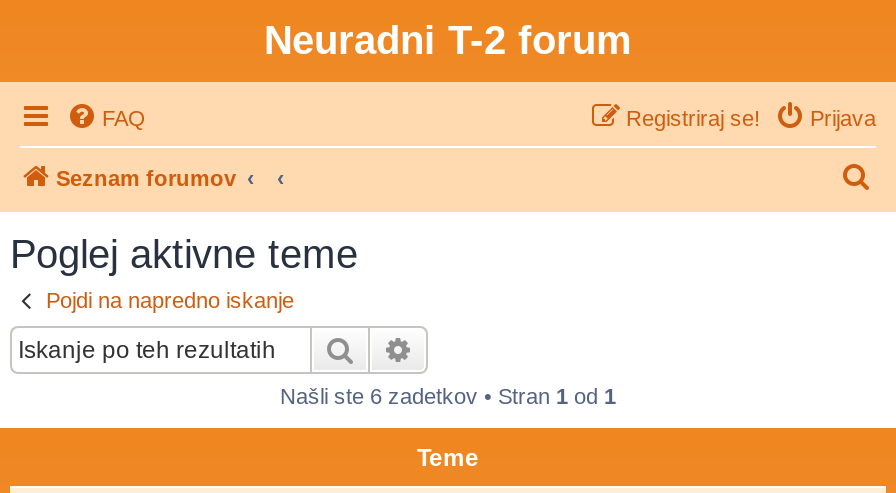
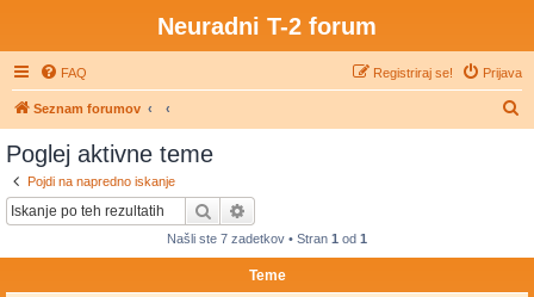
- Našli ste 6 zadetkov • Stran 1 od 1
+ Našli ste 7 zadetkov • Stran 1 od 1
